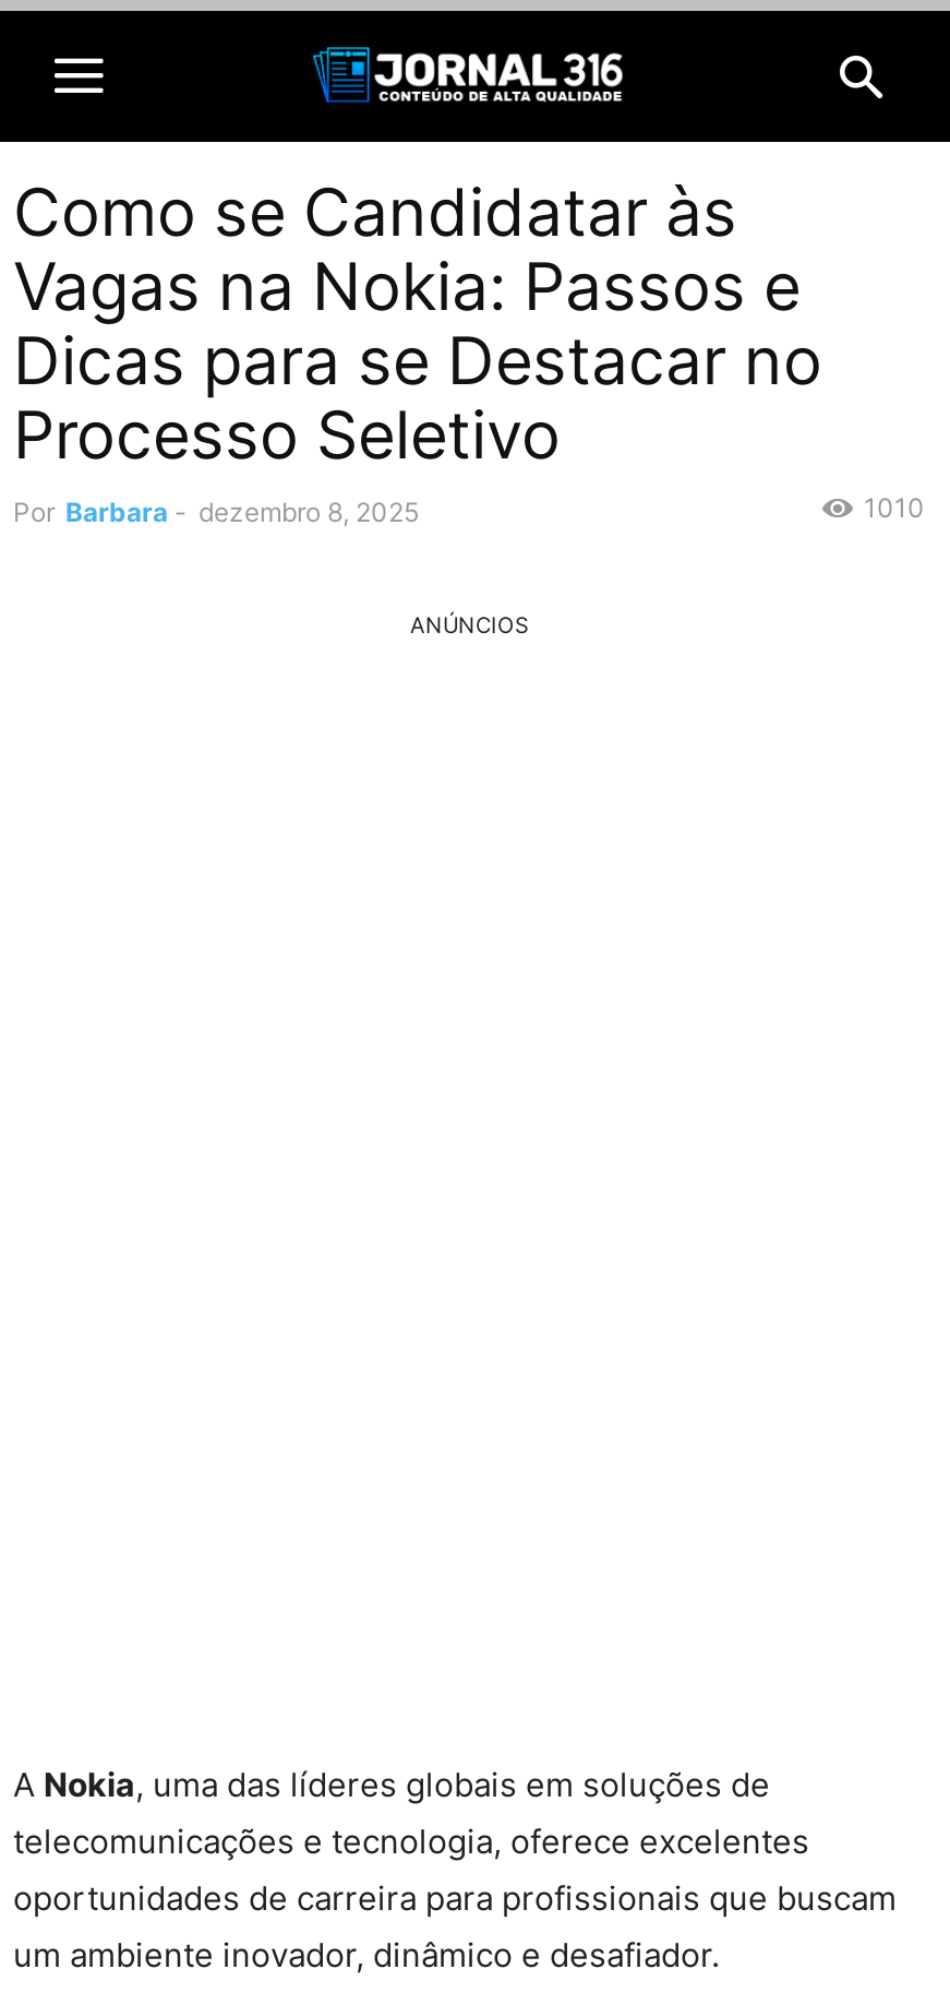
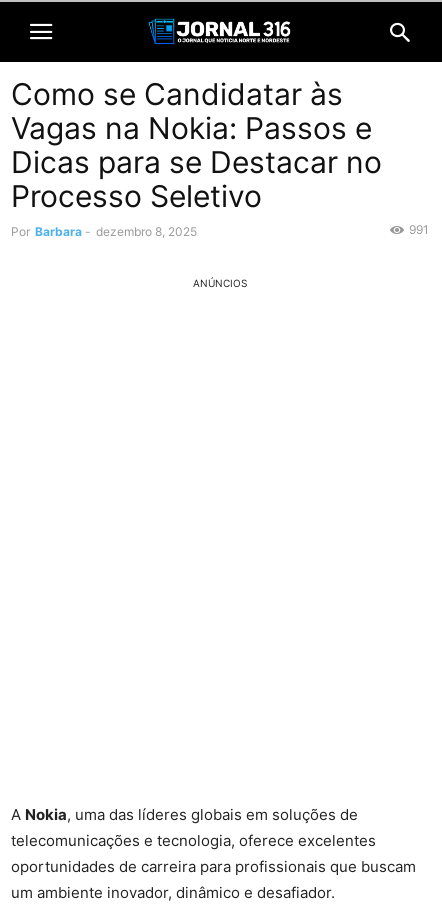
- 1010
+ 991
